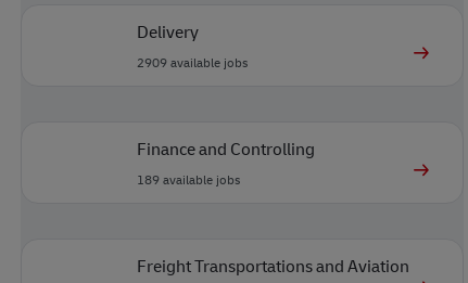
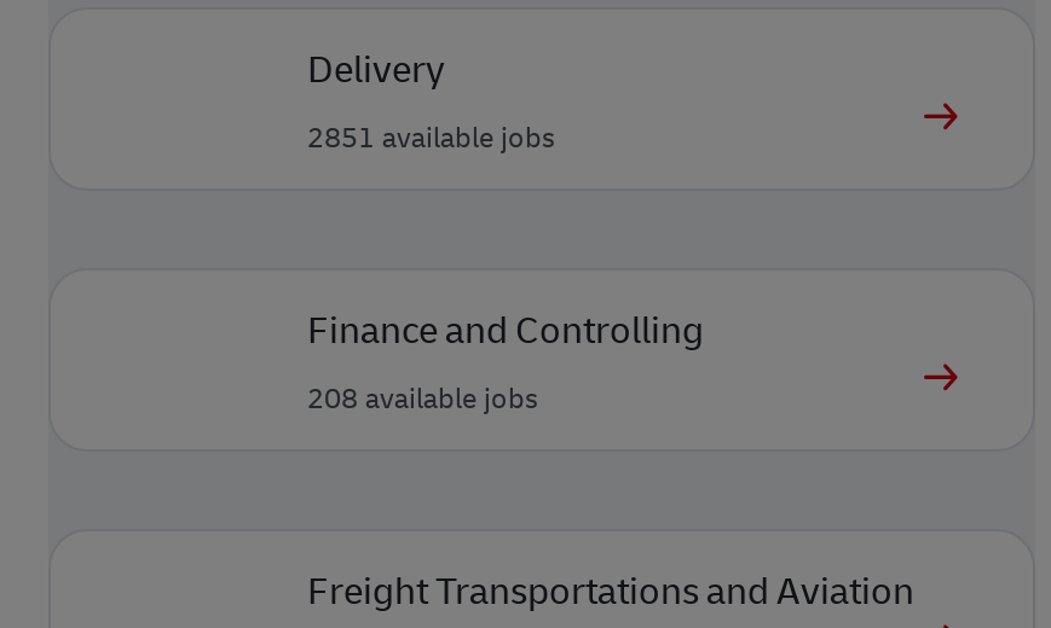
- 2909 available jobs
+ 2851 available jobs

- 189 available jobs
+ 208 available jobs
